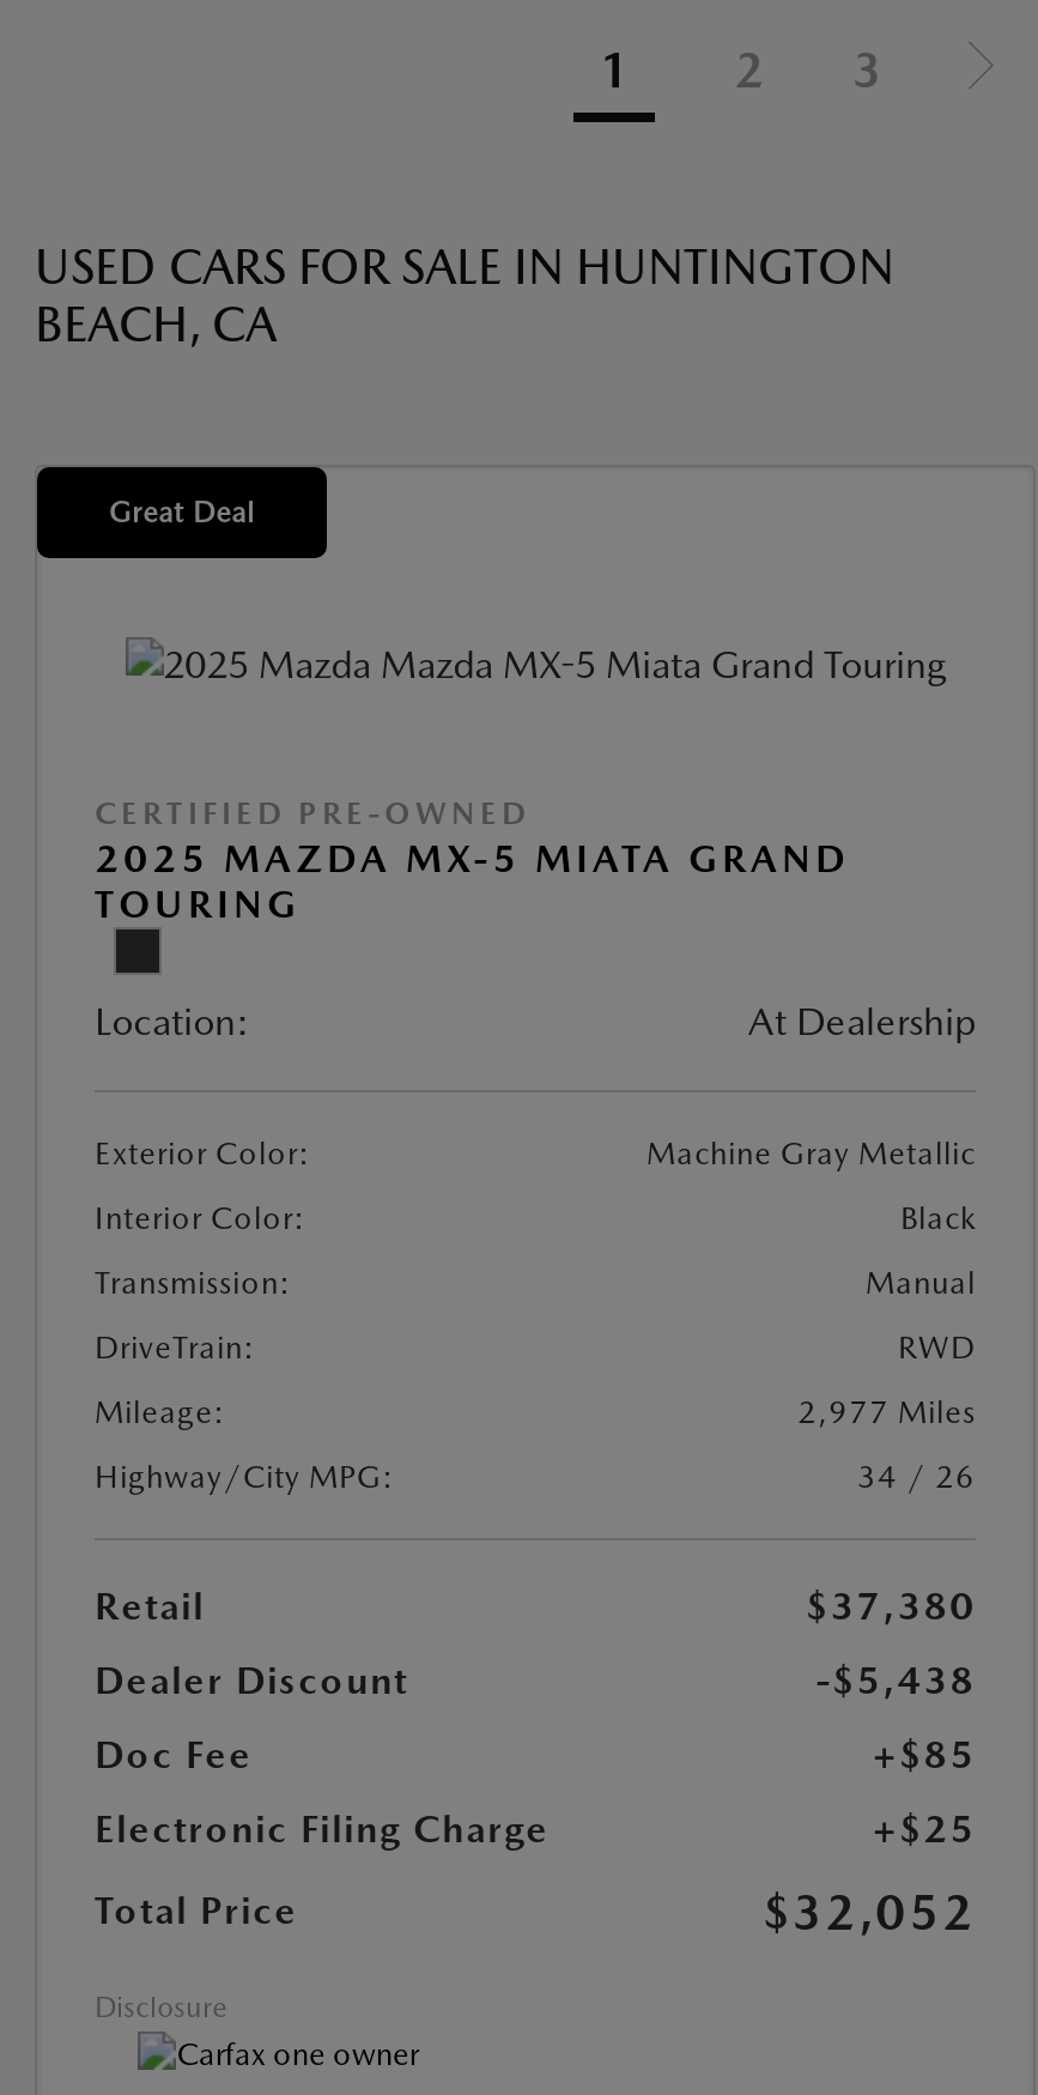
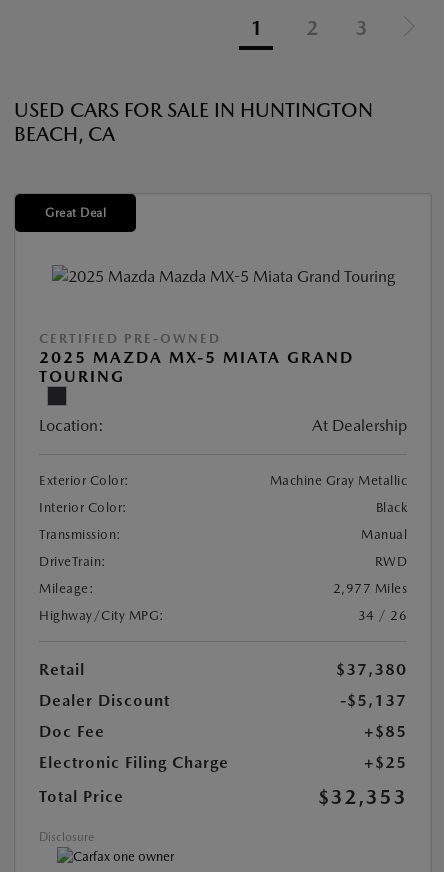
- -$5,438
+ -$5,137

- $32,052
+ $32,353
